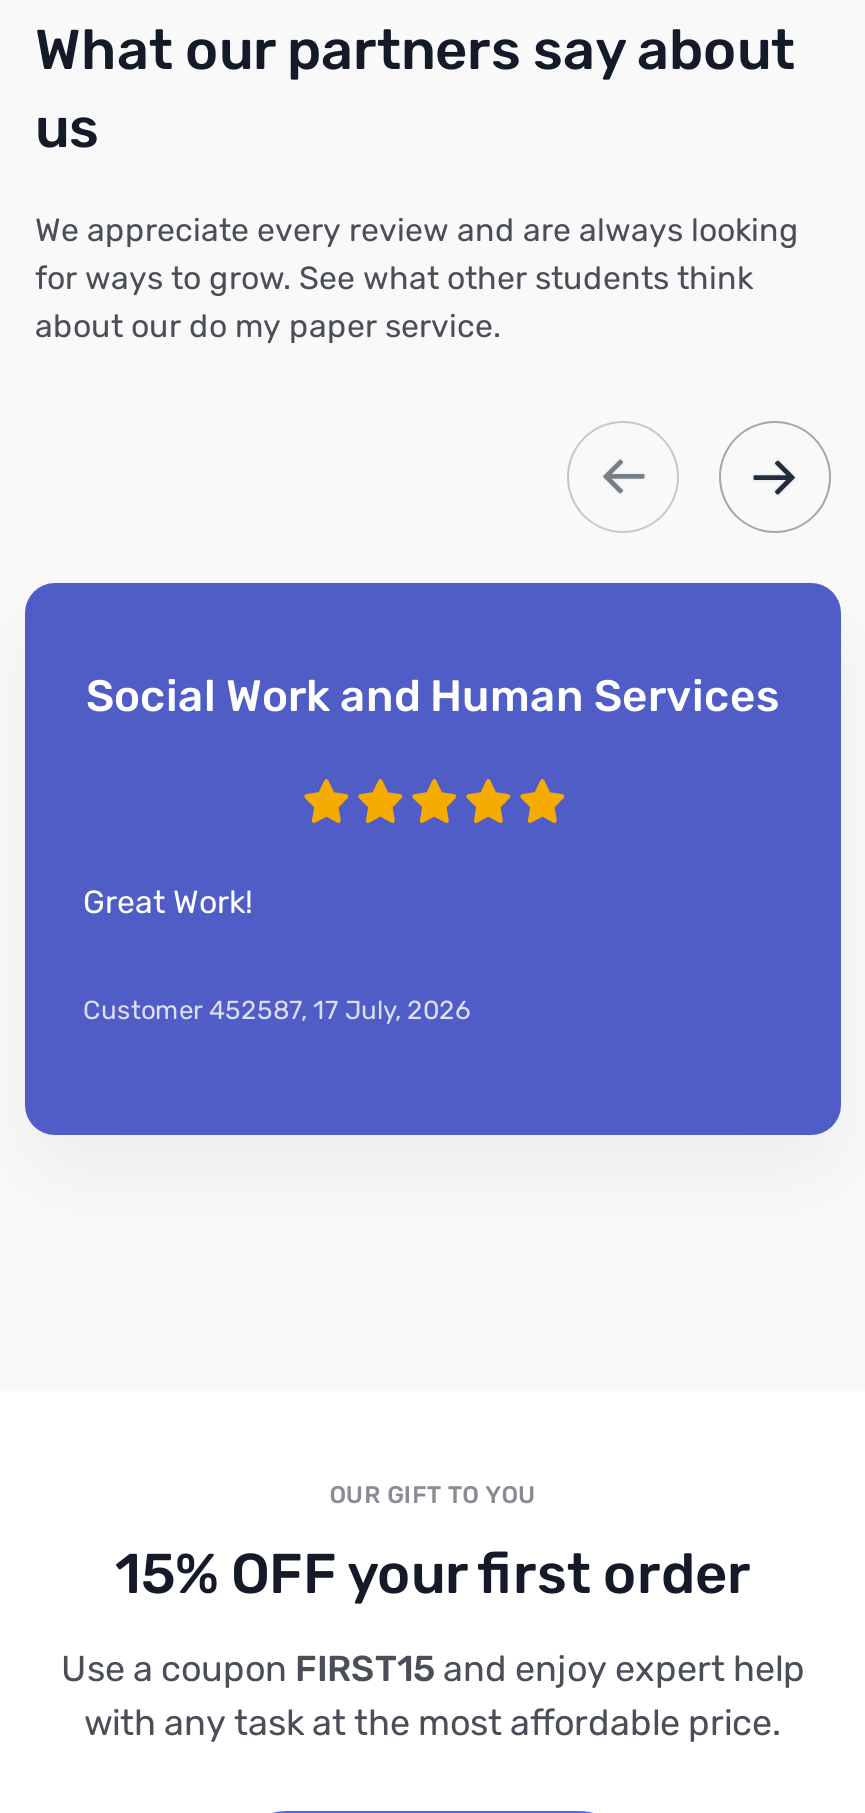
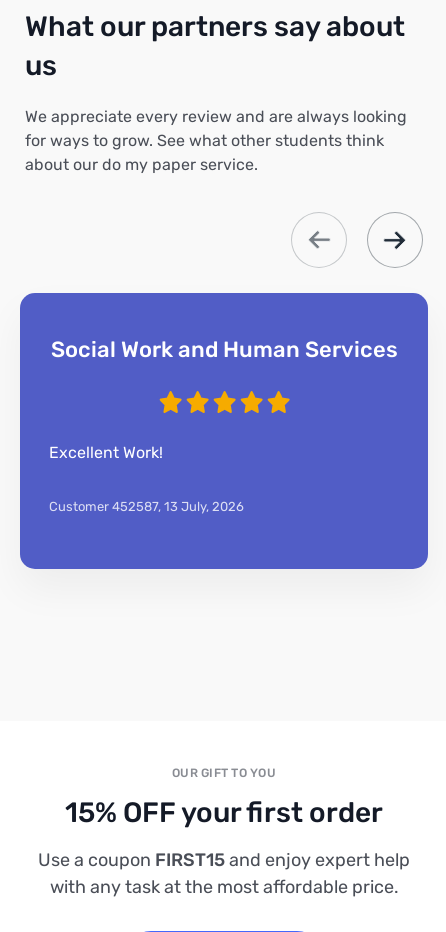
- Great Work!
+ Excellent Work!

- Customer 452587, 17 July, 2026
+ Customer 452587, 13 July, 2026
